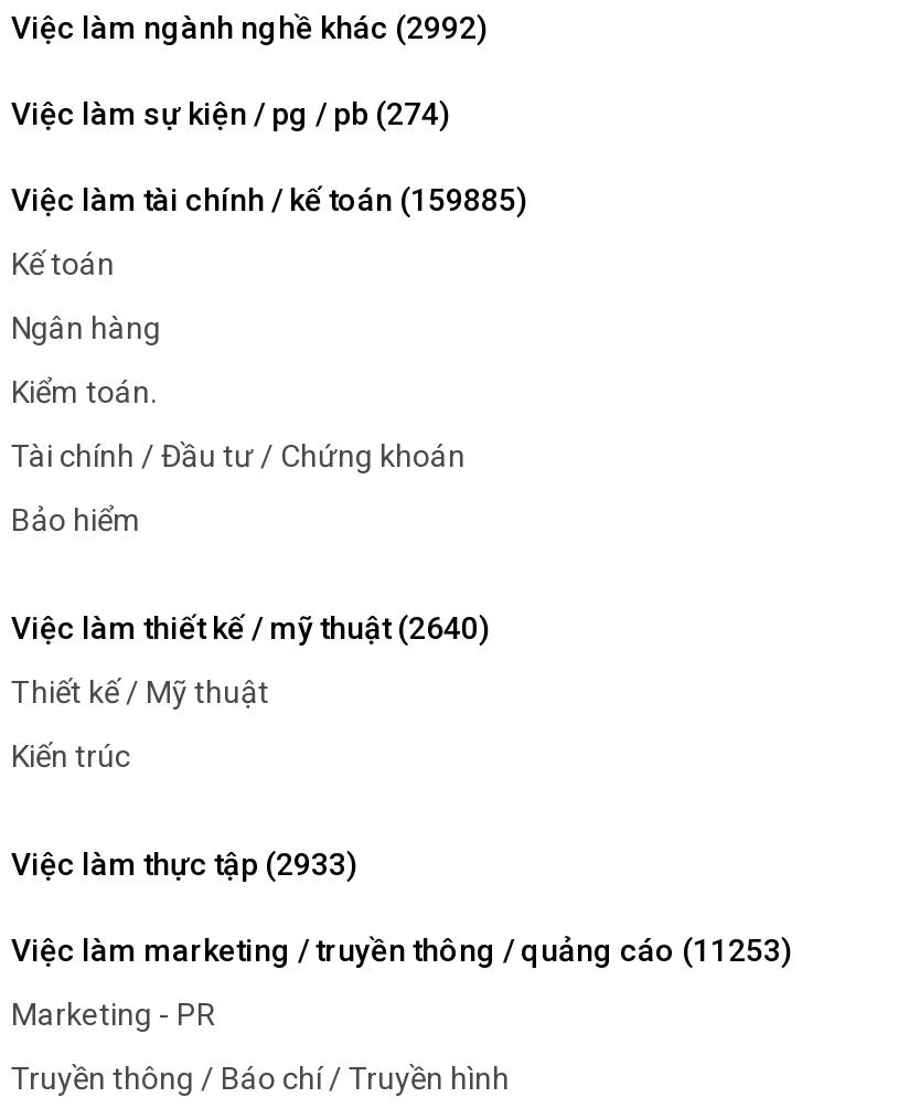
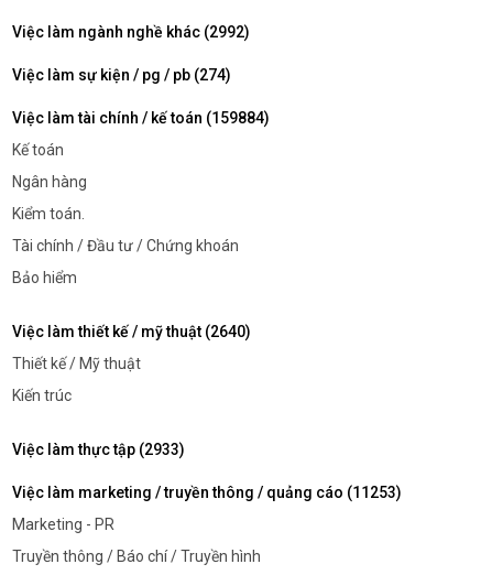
- Việc làm tài chính / kế toán (159885)
+ Việc làm tài chính / kế toán (159884)
